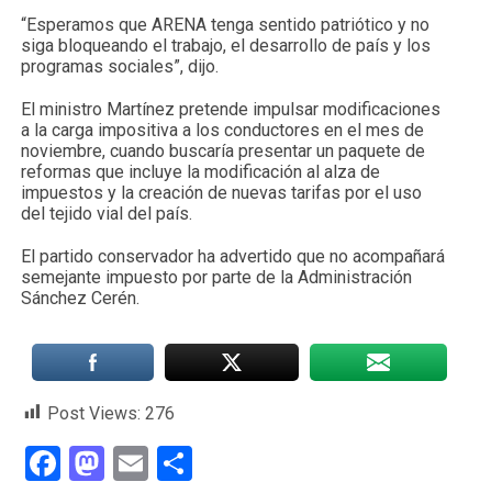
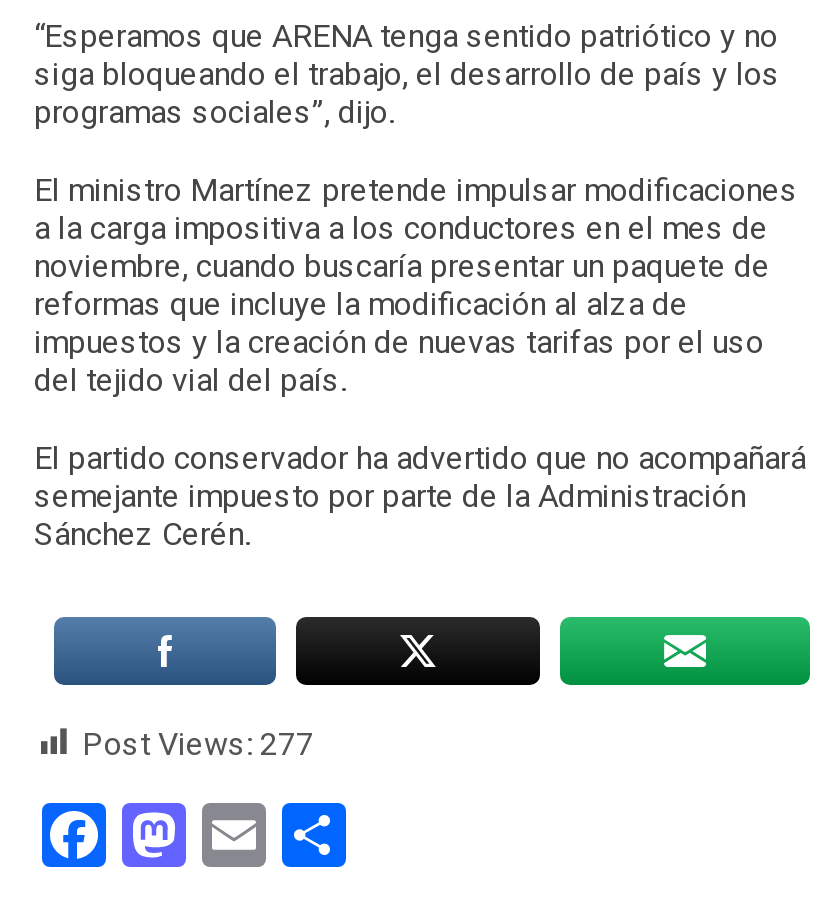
- Post Views: 276
+ Post Views: 277
